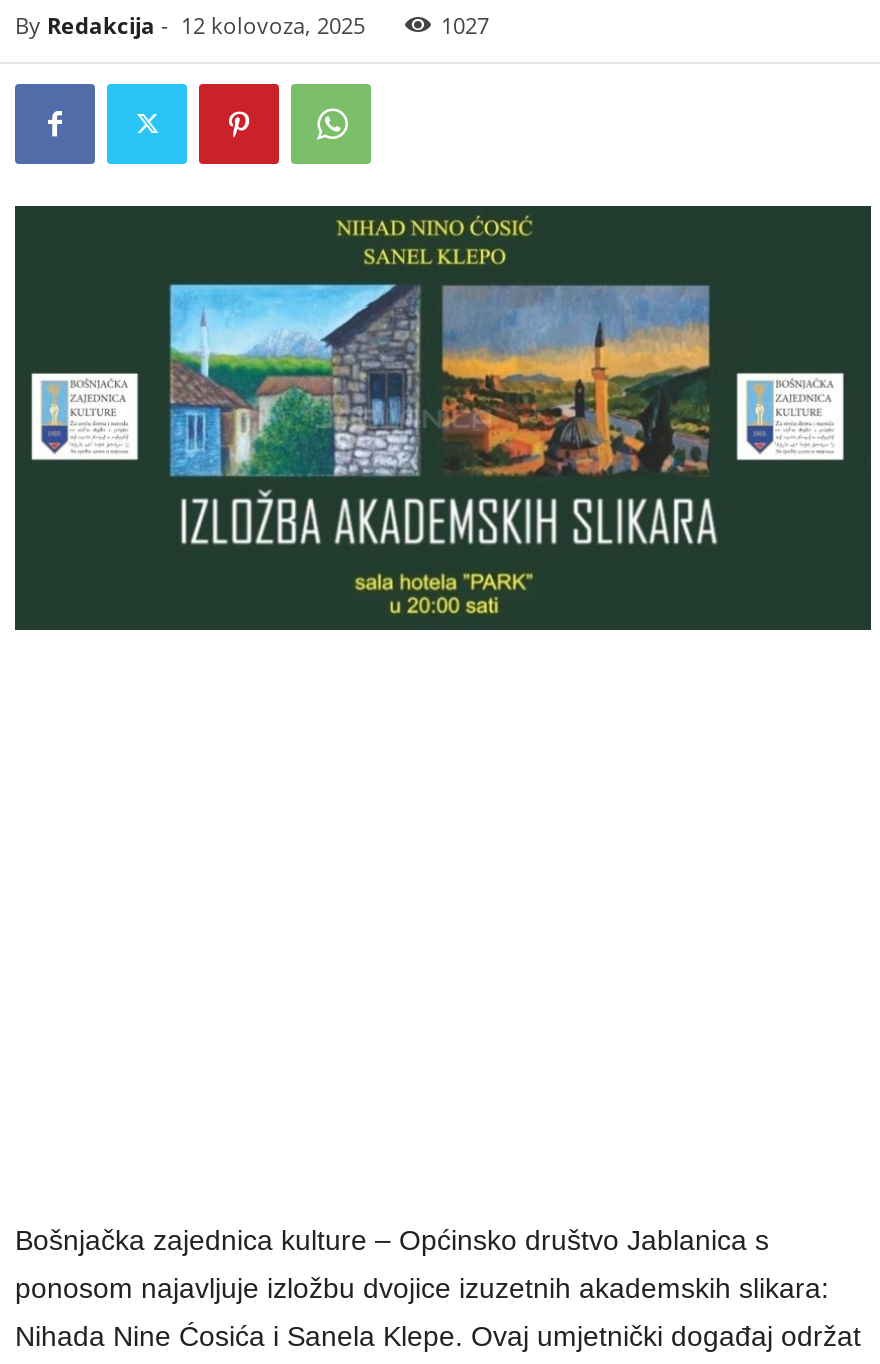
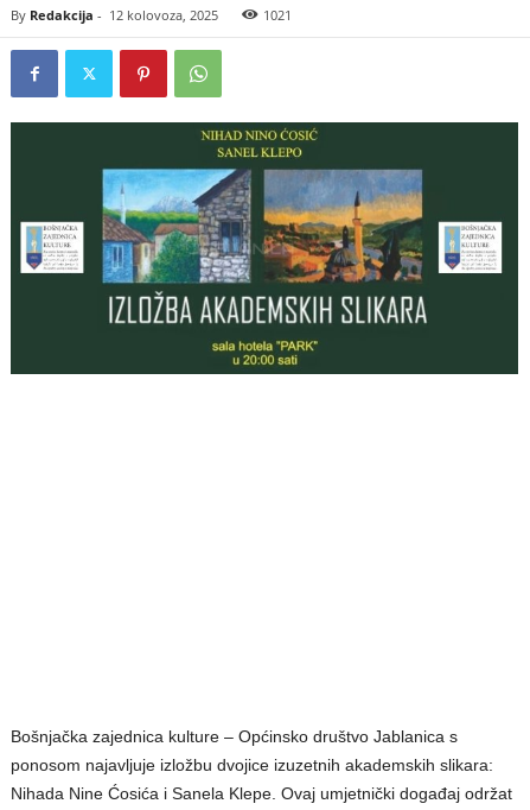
- 1027
+ 1021
